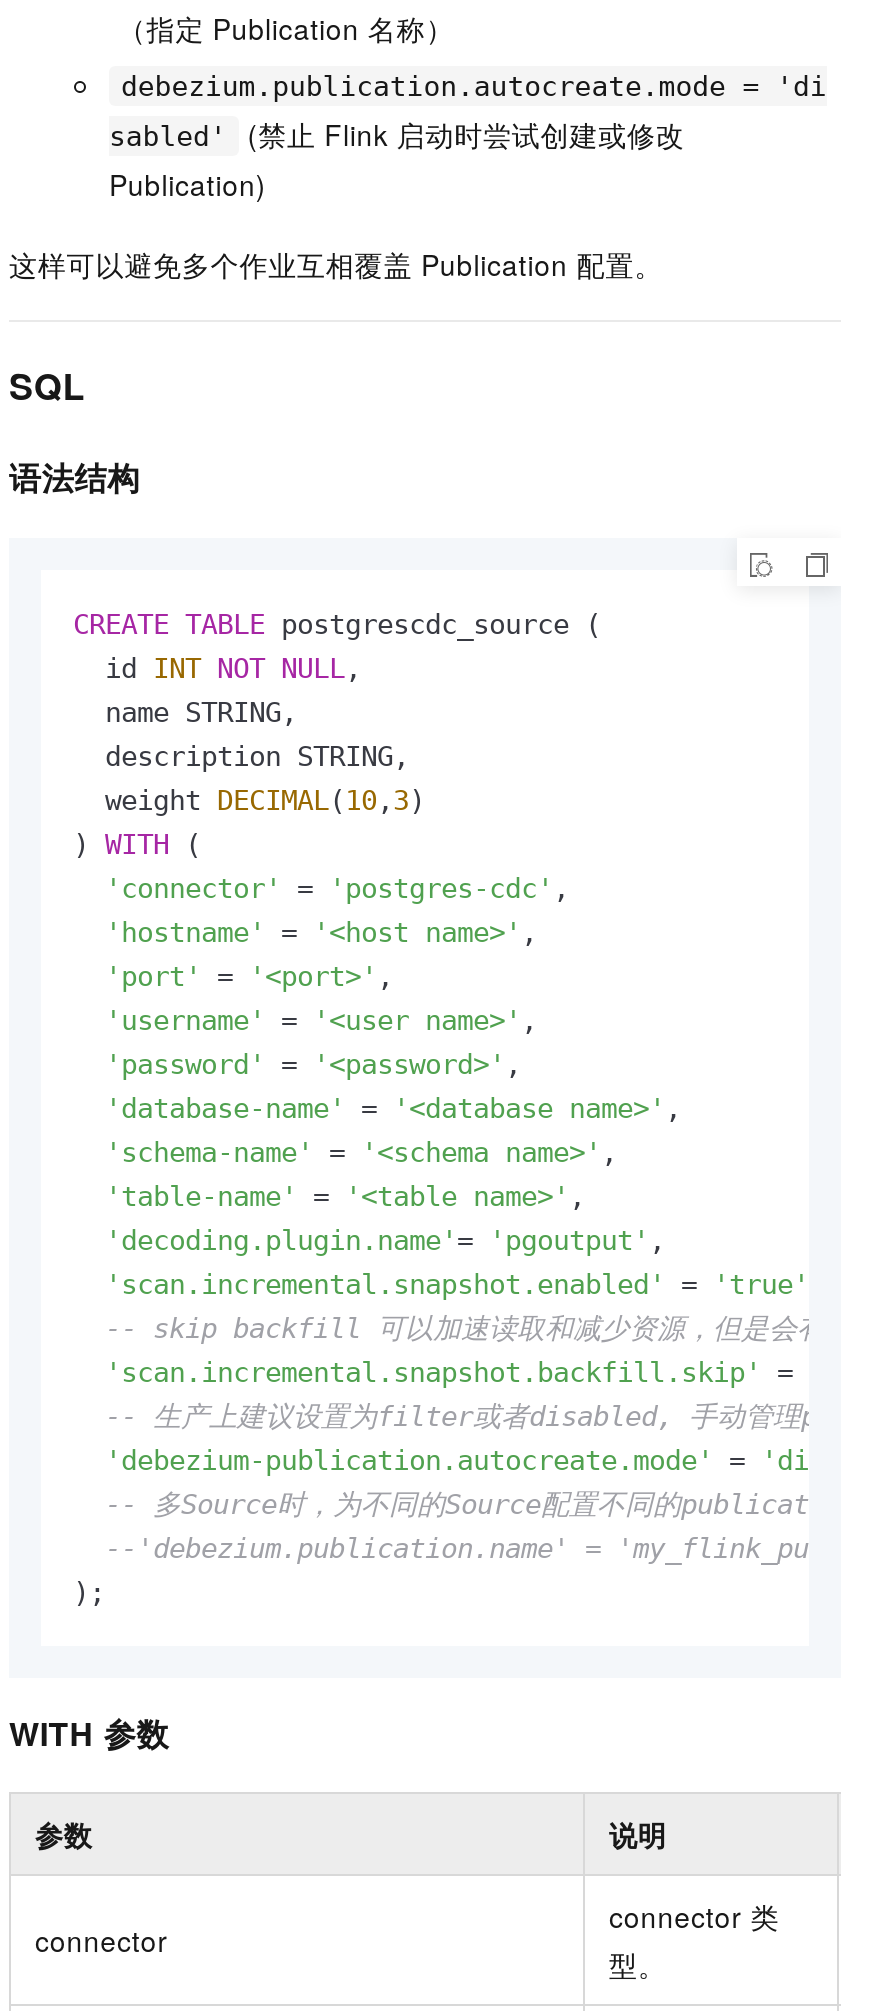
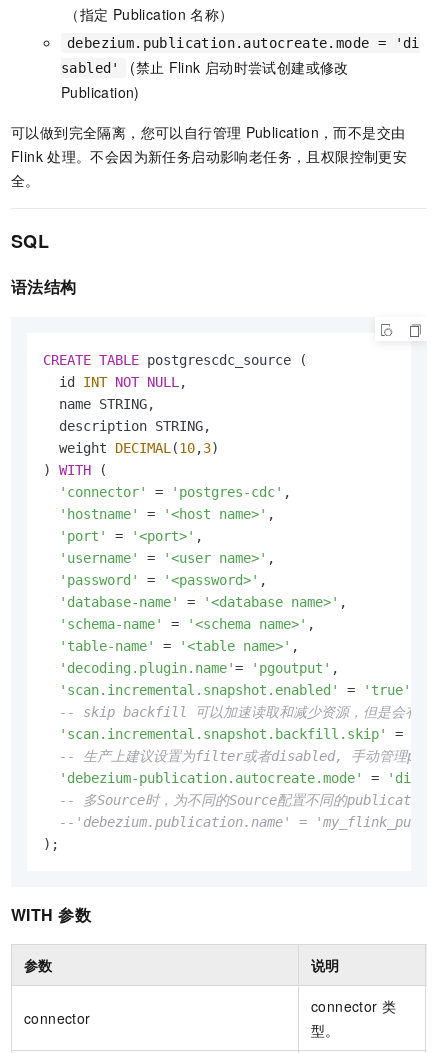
- 这样可以避免多个作业互相覆盖 Publication 配置。
+ 可以做到完全隔离，您可以自行管理 Publication，而不是交由
+ Flink 处理。不会因为新任务启动影响老任务，且权限控制更安
+ 全。
